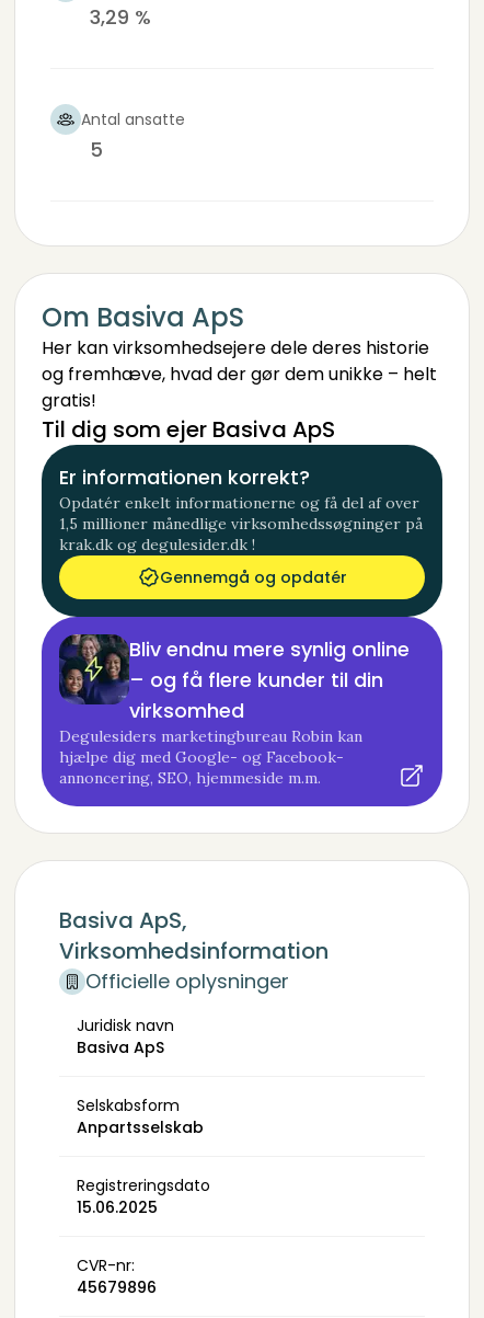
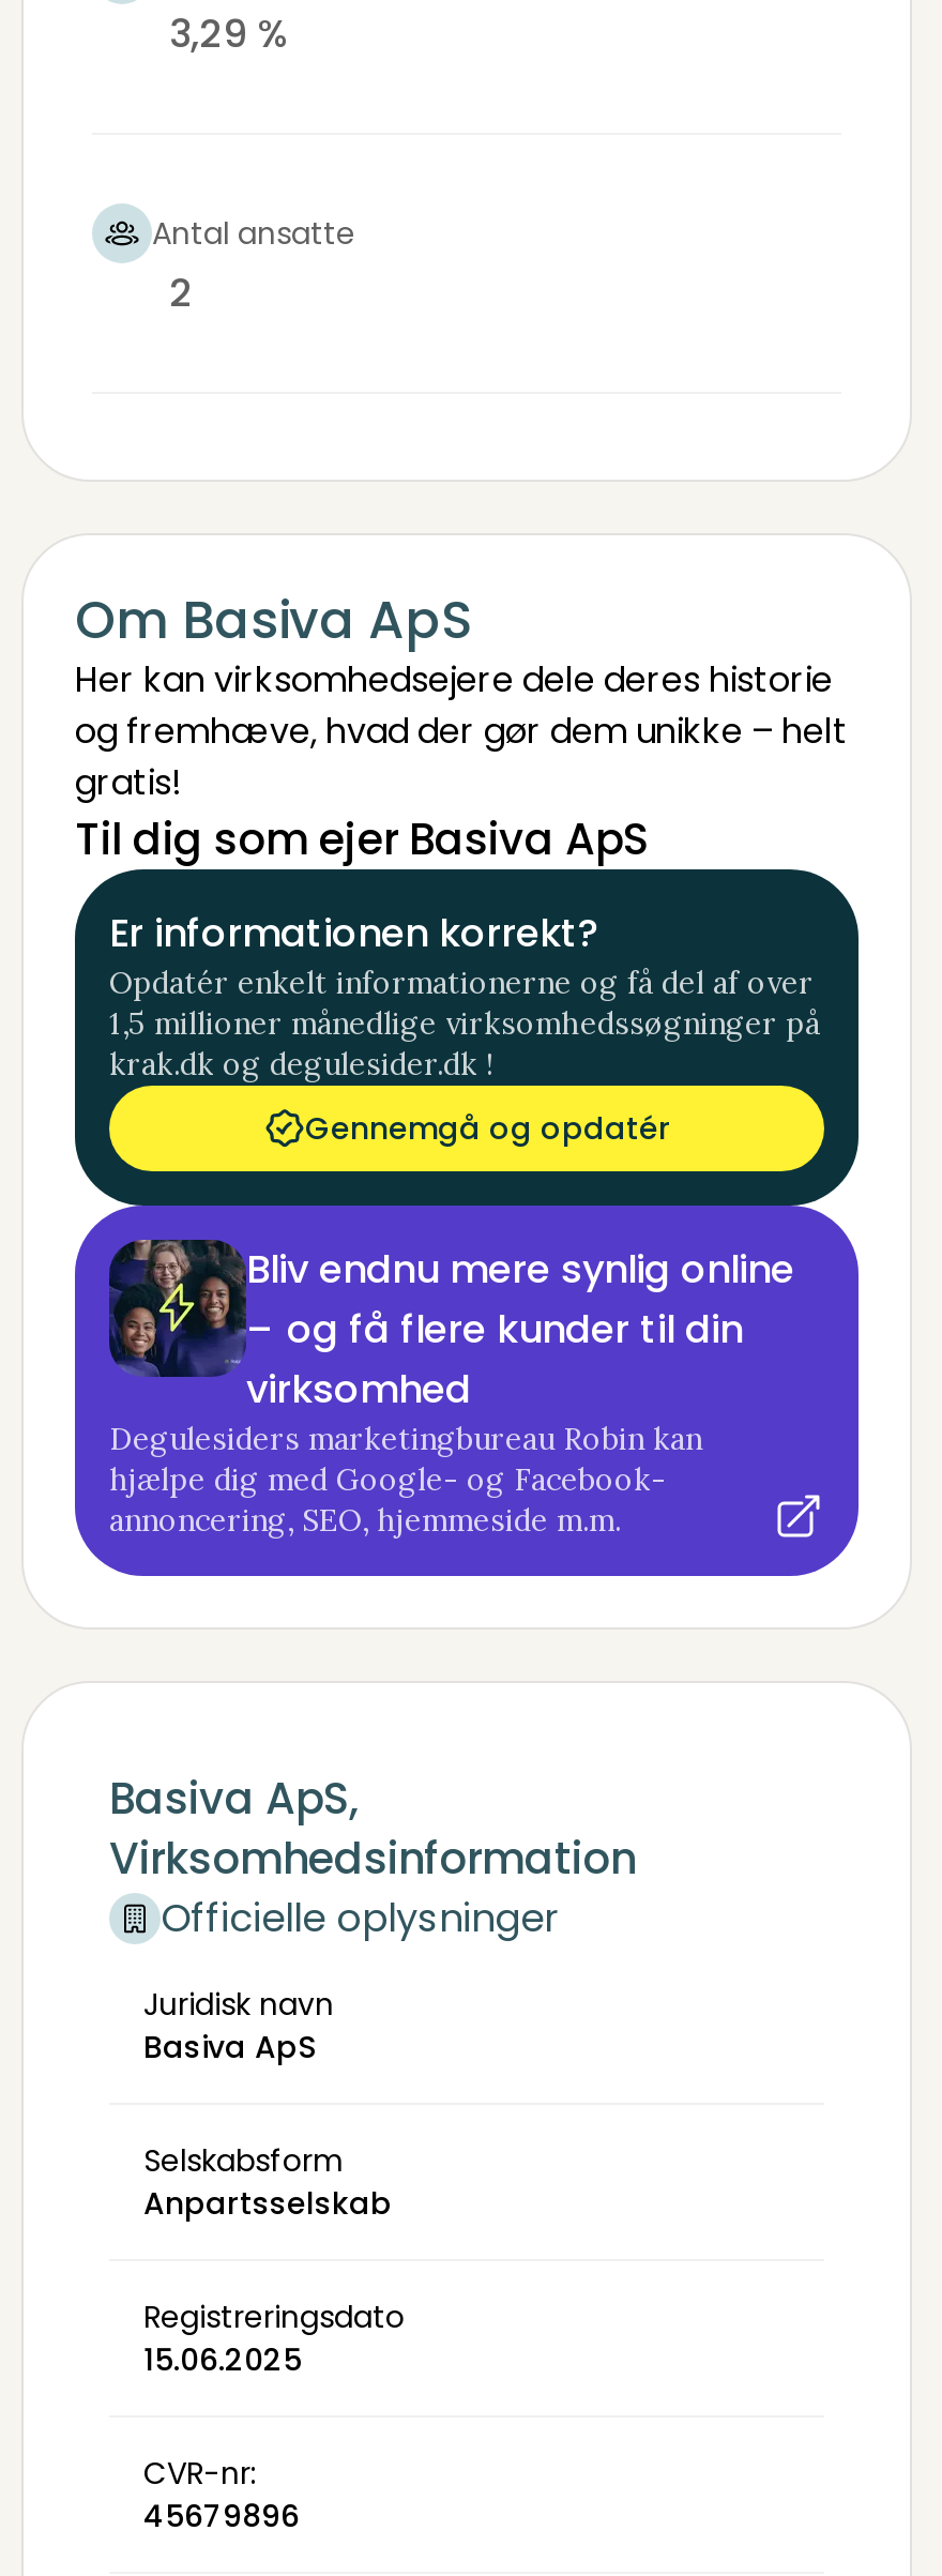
- 5
+ 2
